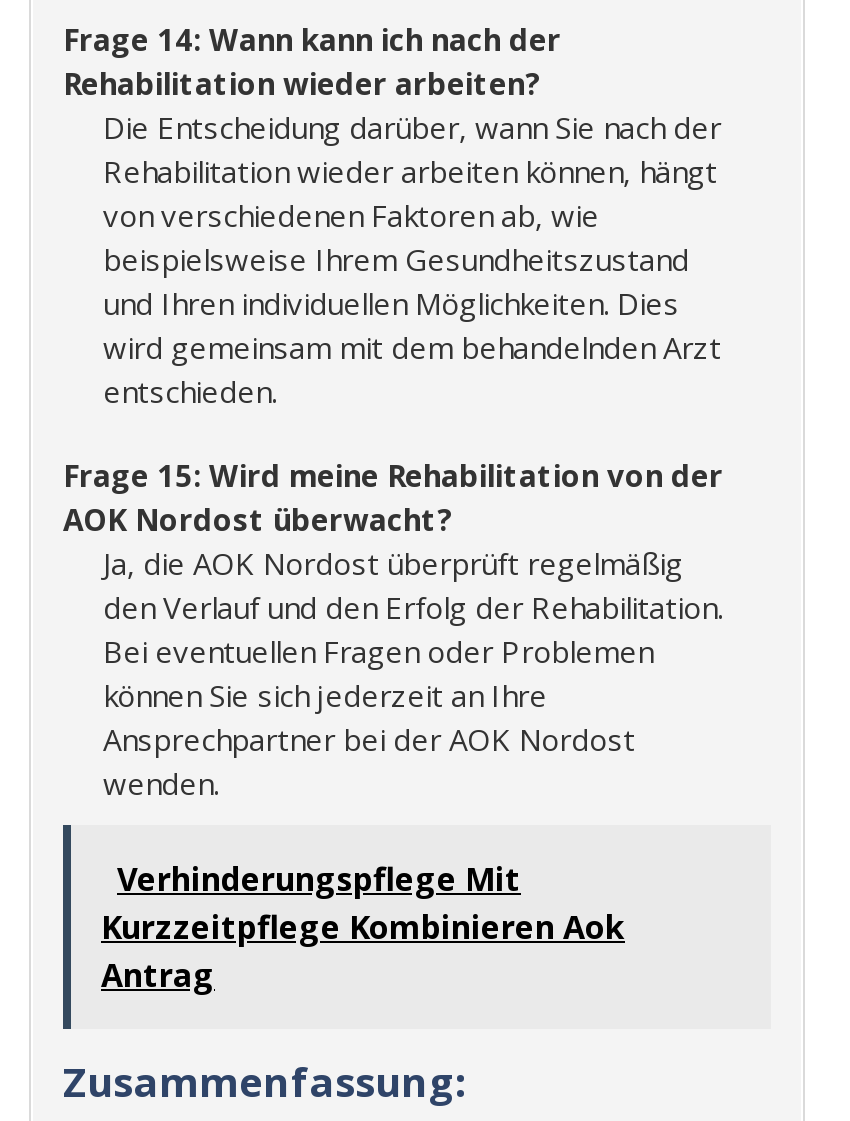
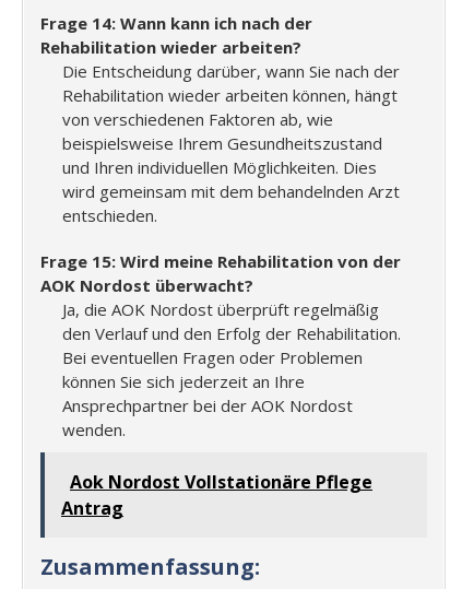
- Verhinderungspflege Mit
- Kurzzeitpflege Kombinieren Aok
+ Aok Nordost Vollstationäre Pflege
